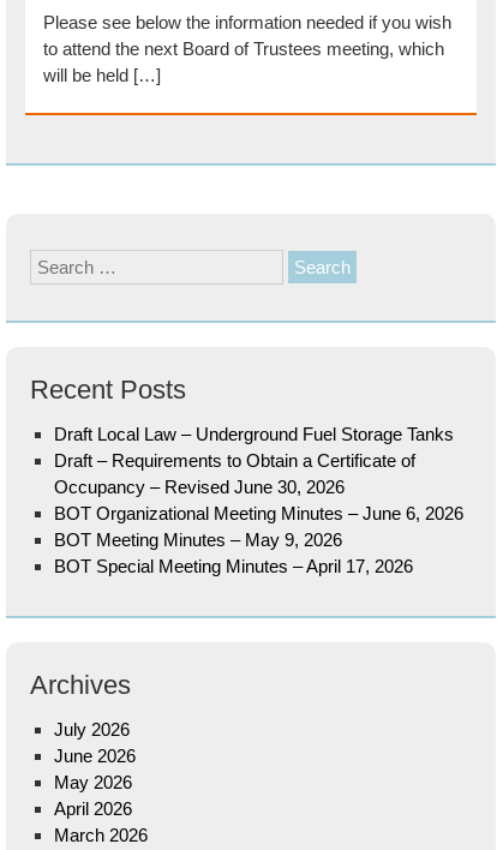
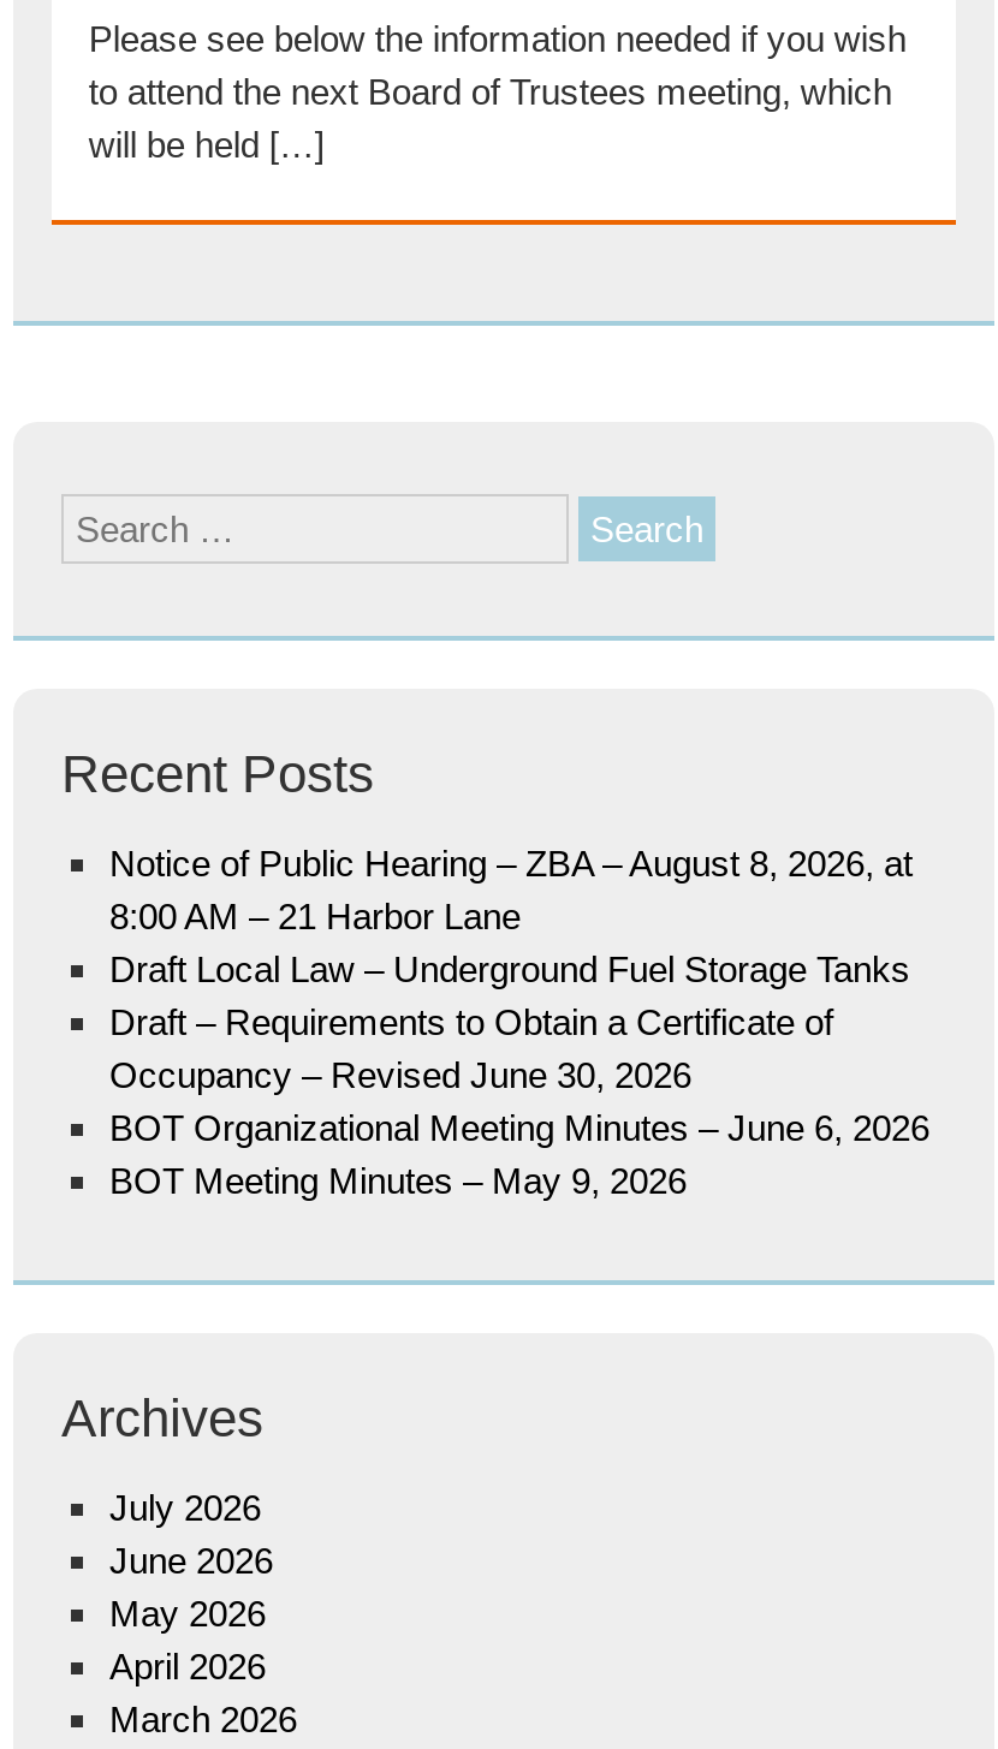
+ Notice of Public Hearing – ZBA – August 8, 2026, at
+ 8:00 AM – 21 Harbor Lane

moved down: Draft Local Law – Underground Fuel Storage Tanks | Draft – Requirements to Obtain a Certificate of | Occupancy – Revised June 30, 2026 | BOT Organizational Meeting Minutes – June 6, 2026 | BOT Meeting Minutes – May 9, 2026

- BOT Special Meeting Minutes – April 17, 2026
